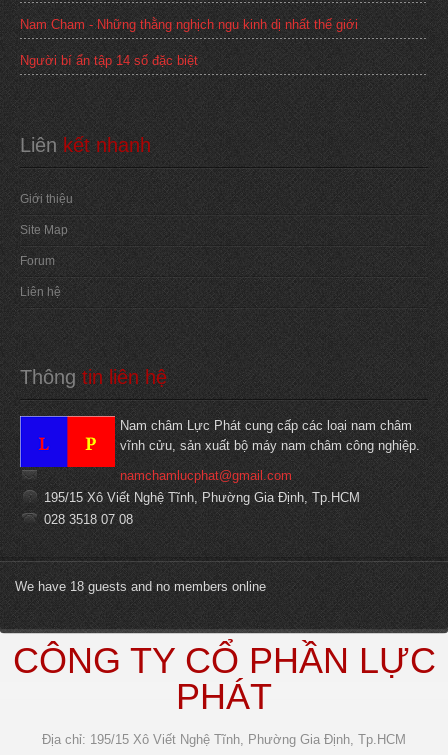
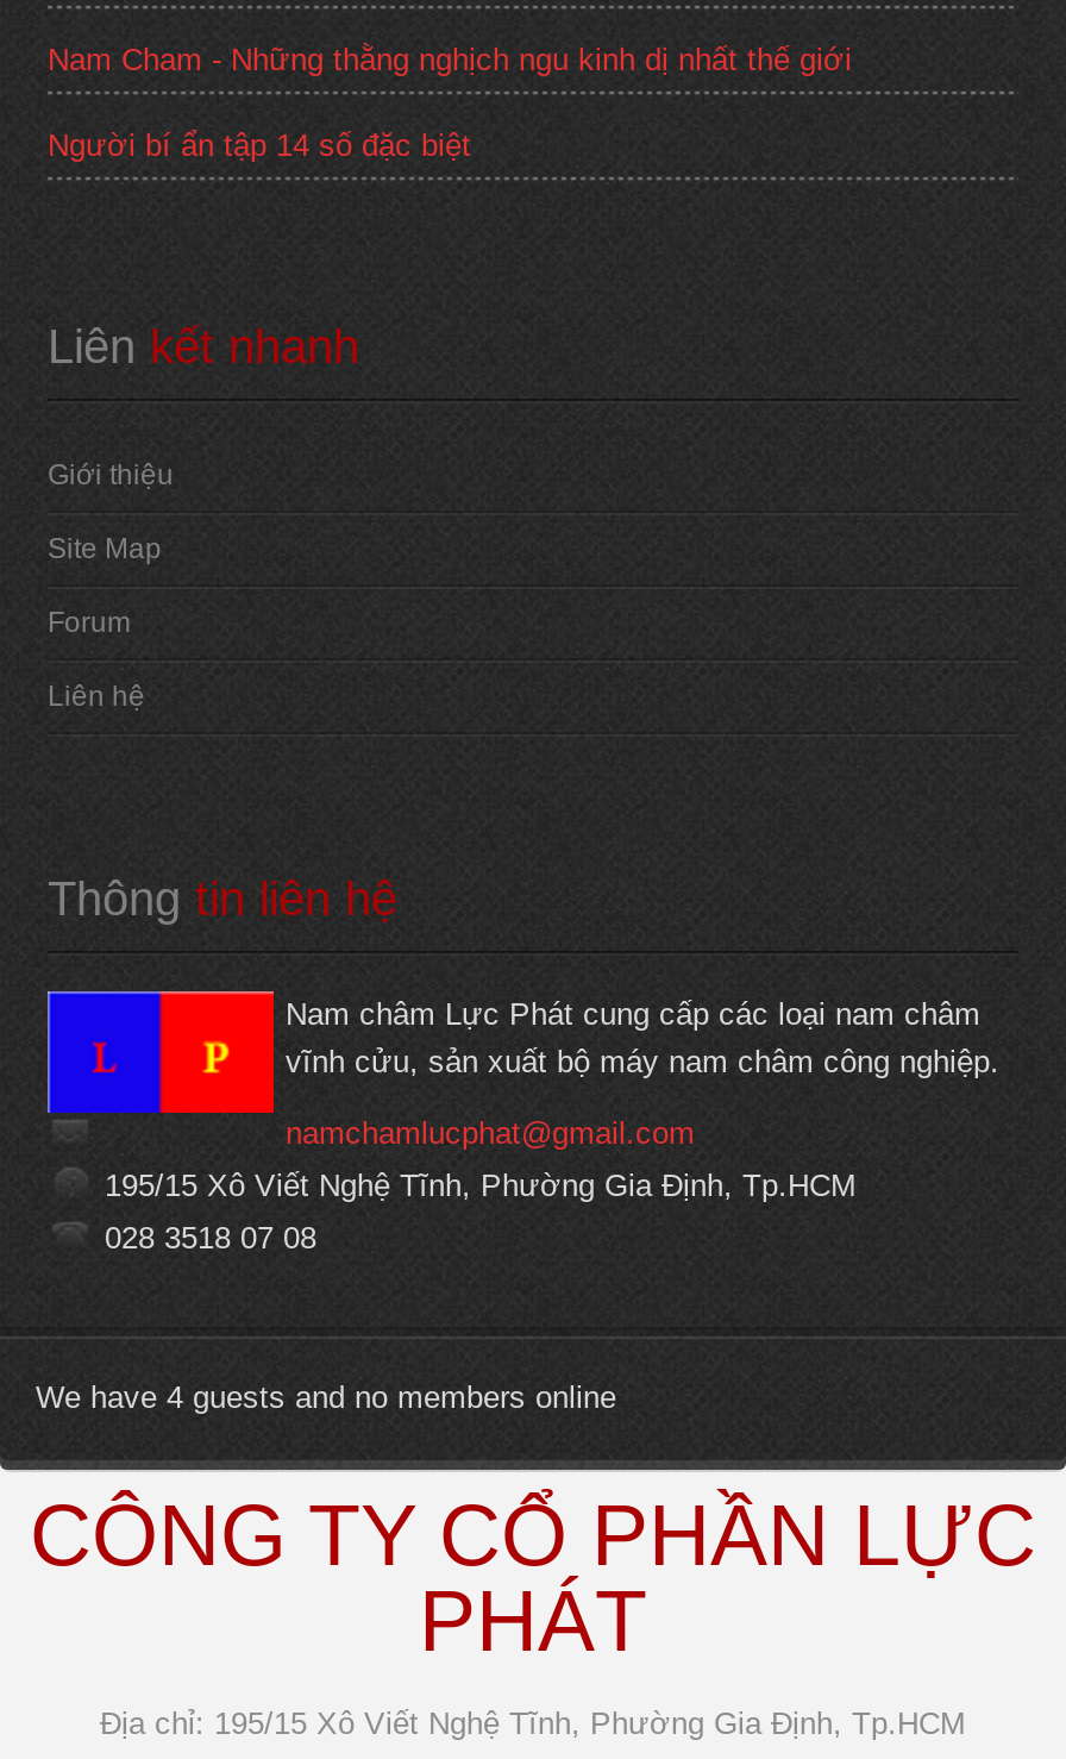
- We have 18 guests and no members online
+ We have 4 guests and no members online
